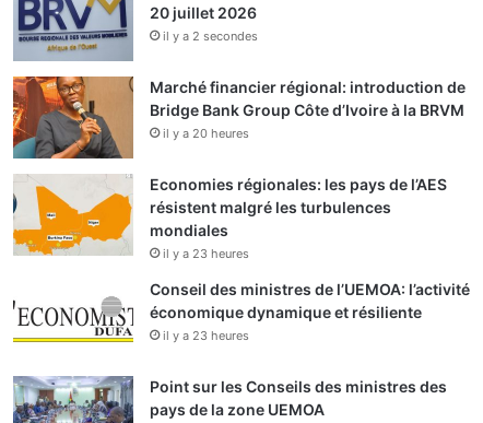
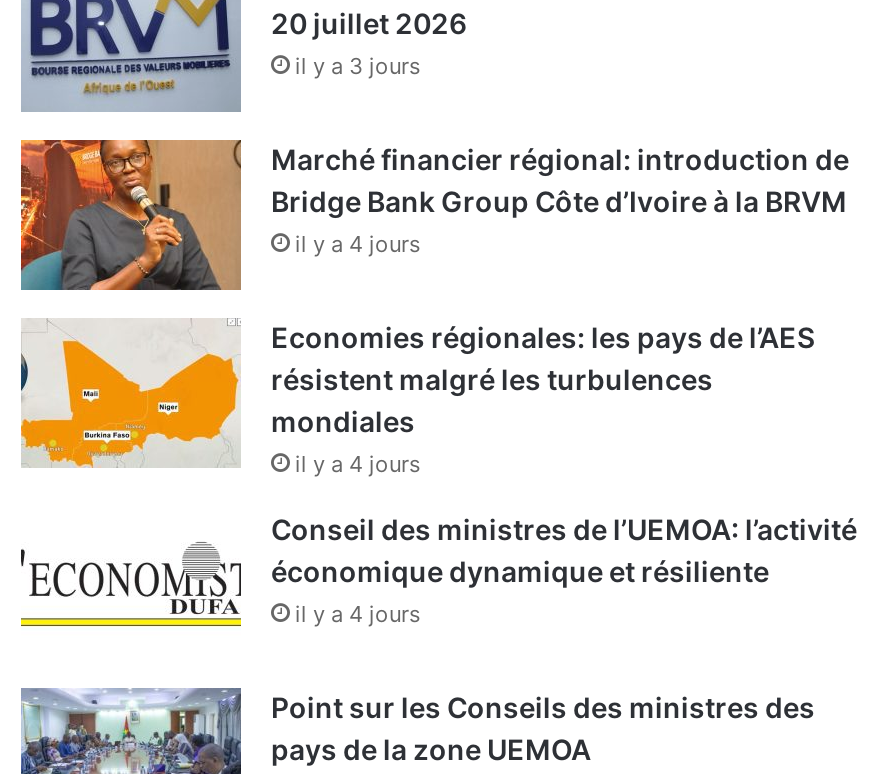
- il y a 2 secondes
+ il y a 3 jours

- il y a 20 heures
+ il y a 4 jours

- il y a 23 heures
+ il y a 4 jours

- il y a 23 heures
+ il y a 4 jours
